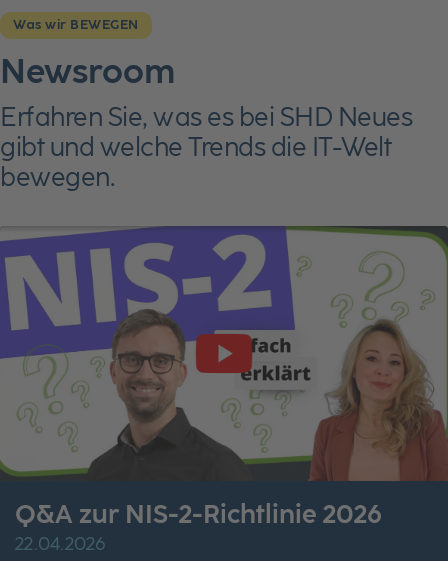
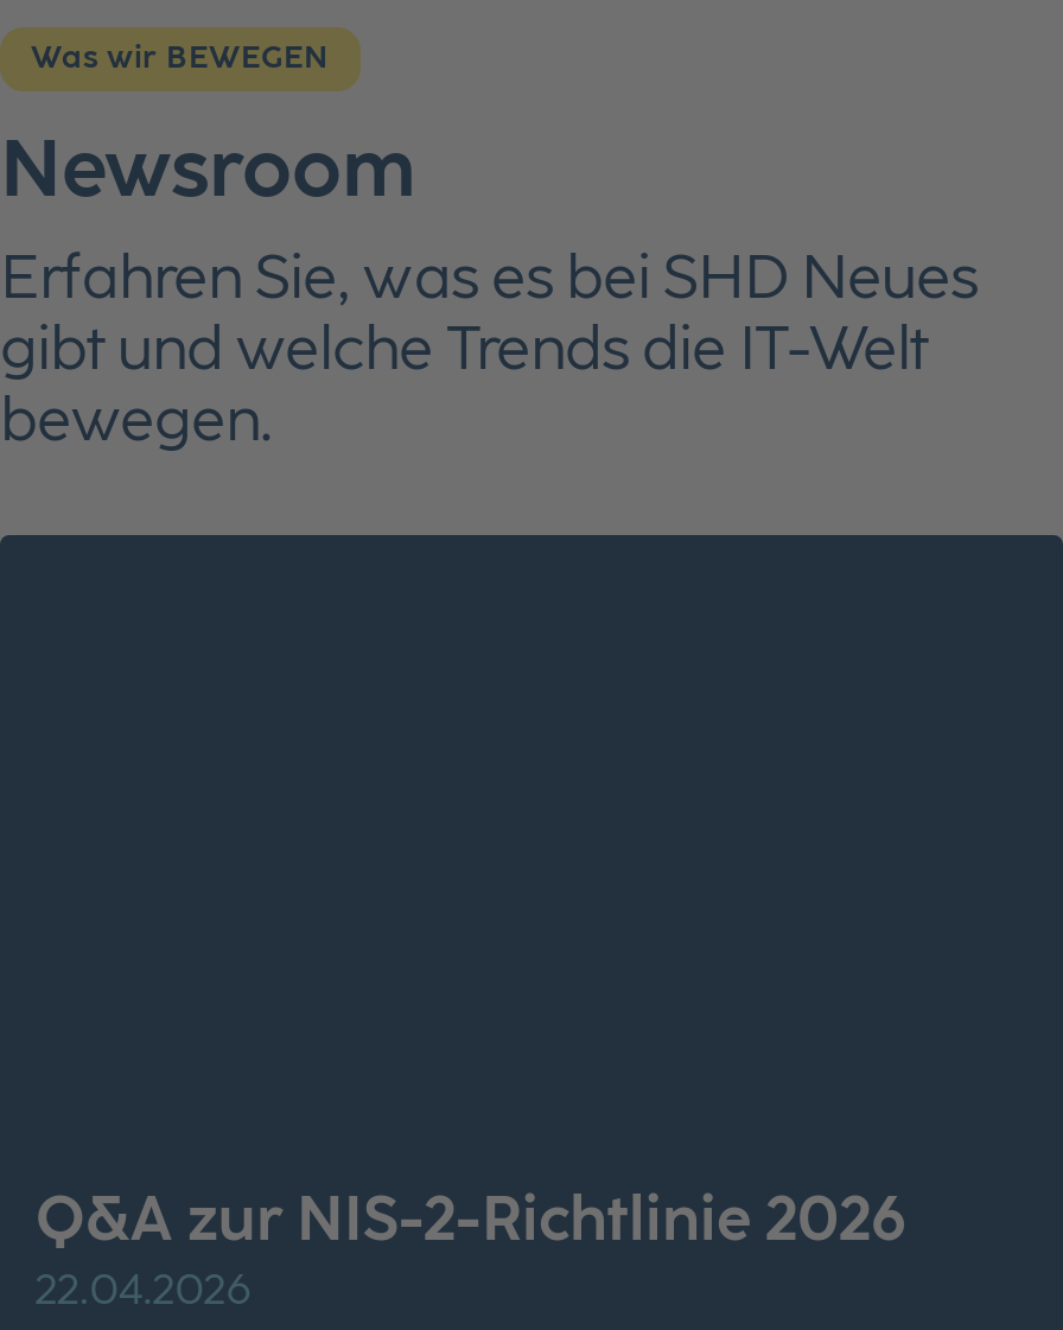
- [image]
